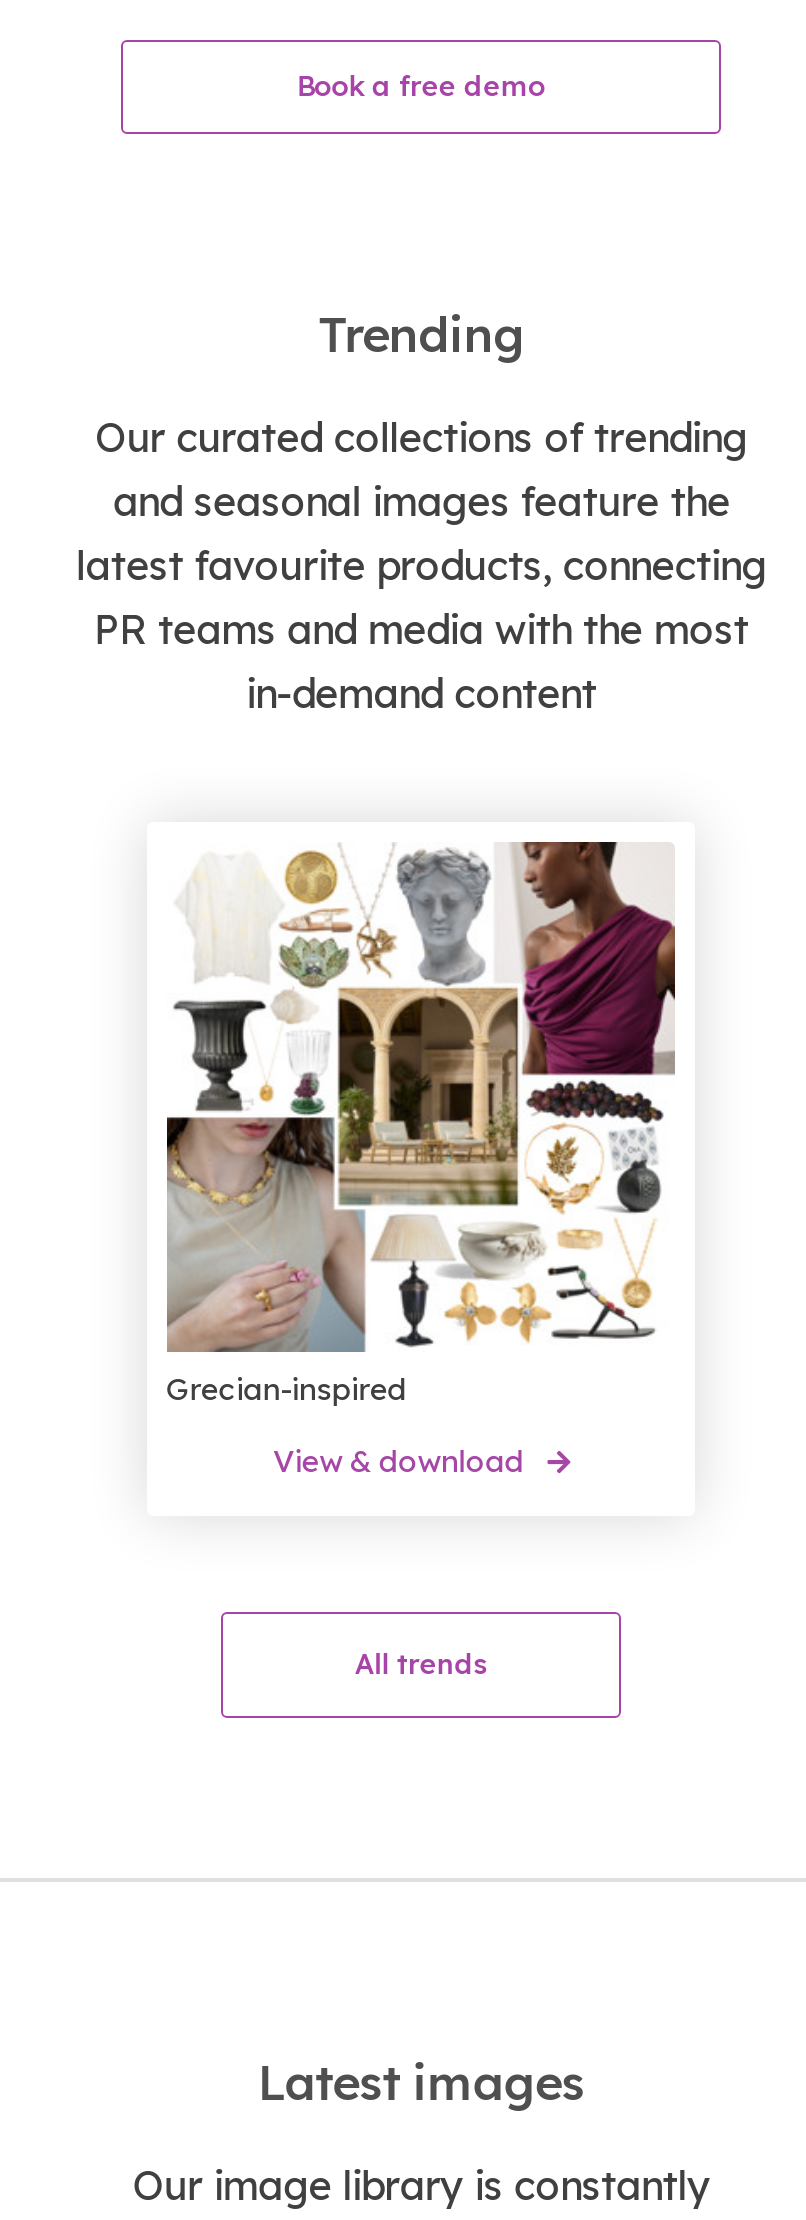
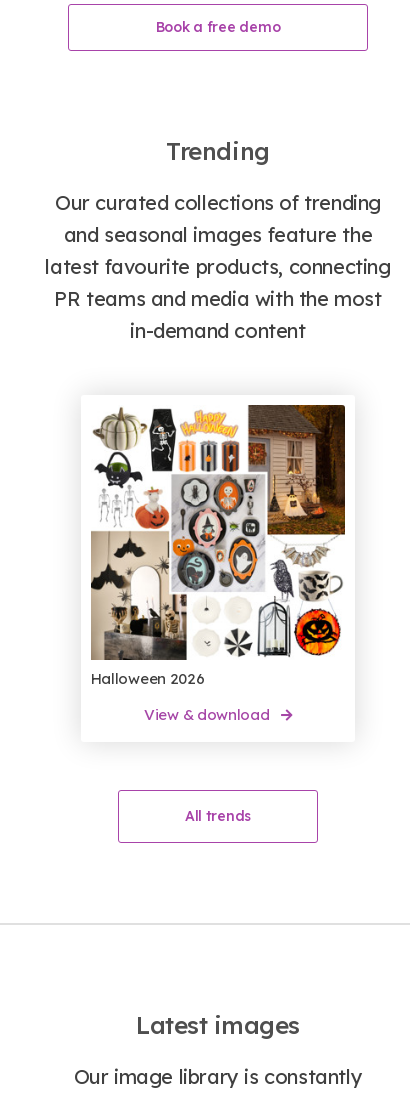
- [image]
- Grecian-inspired
+ [image]
+ Halloween 2026
